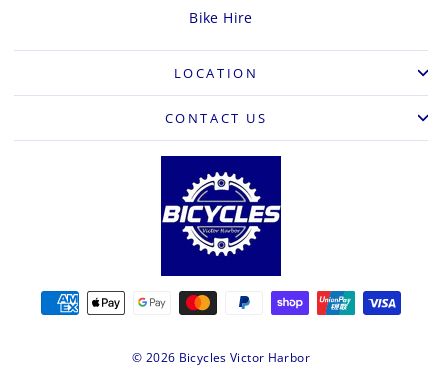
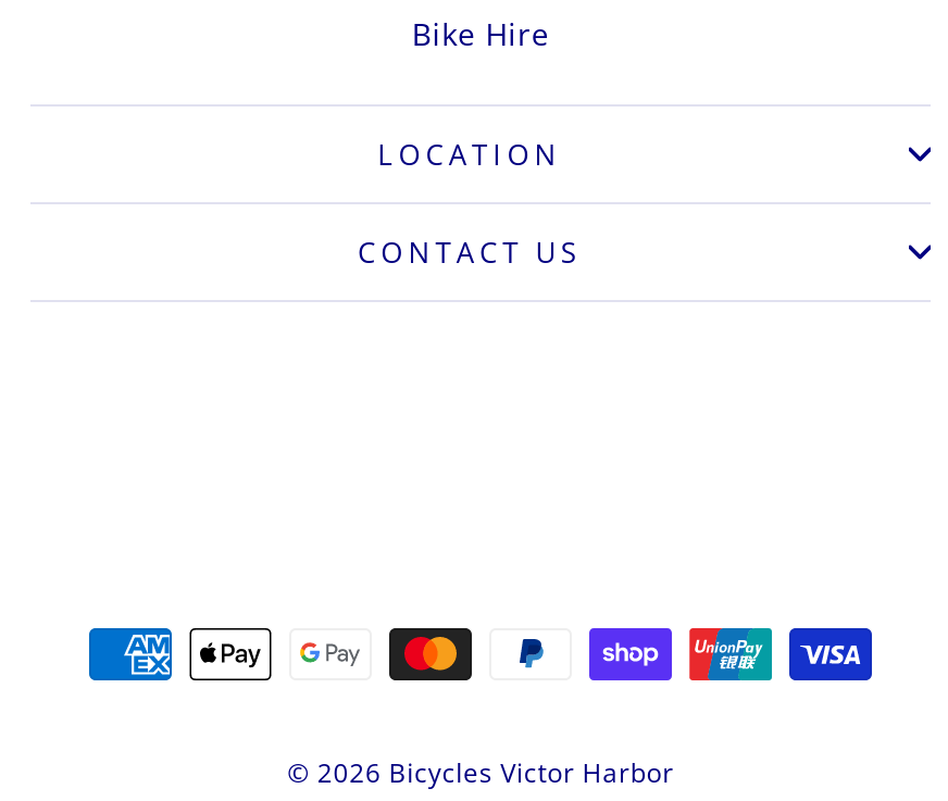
- [image]
